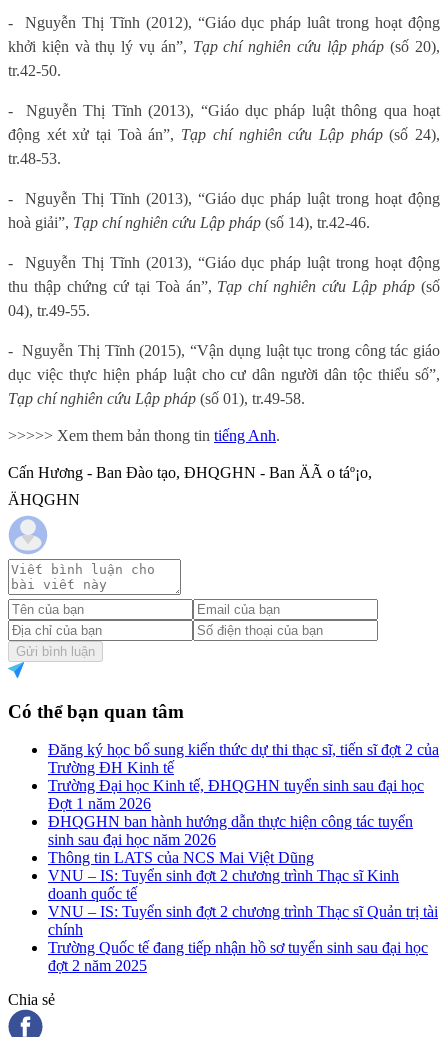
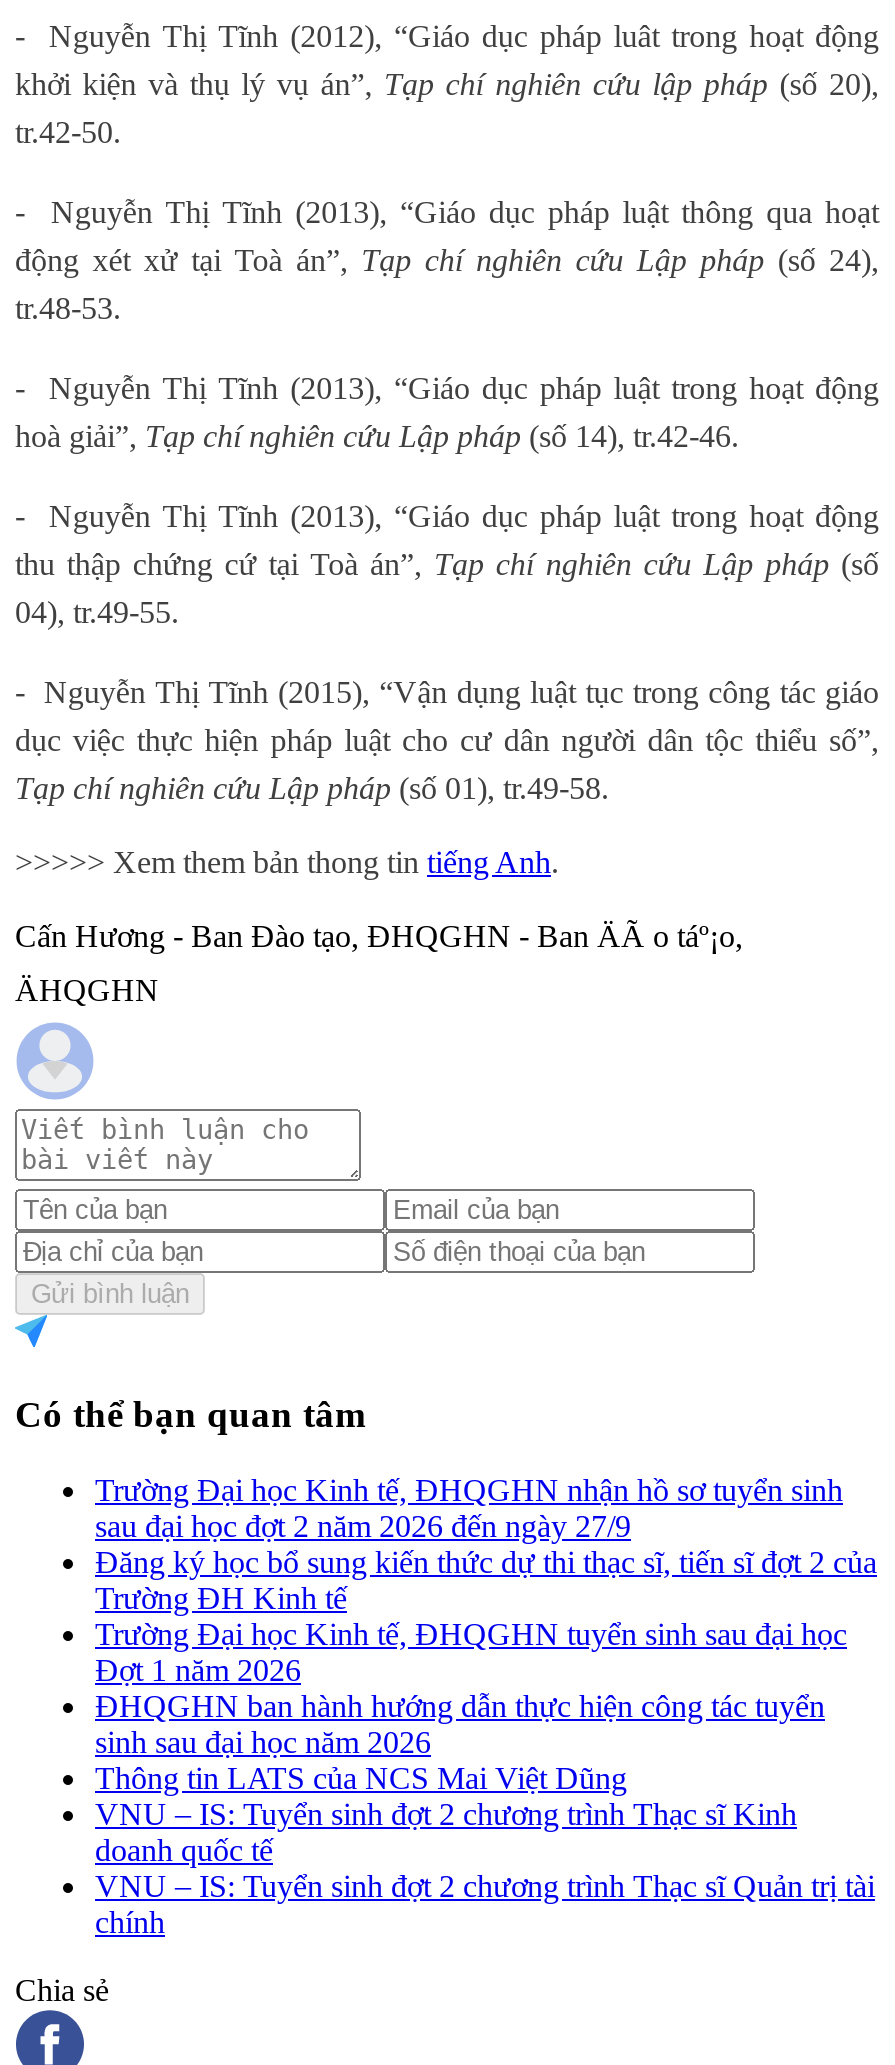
+ Trường Đại học Kinh tế, ĐHQGHN nhận hồ sơ tuyển sinh
+ sau đại học đợt 2 năm 2026 đến ngày 27/9

moved down: Đăng ký học bổ sung kiến thức dự thi thạc sĩ, tiến sĩ đợt 2 của | Trường ĐH Kinh tế | Trường Đại học Kinh tế, ĐHQGHN tuyển sinh sau đại học | ... | VNU – IS: Tuyển sinh đợt 2 chương trình Thạc sĩ Quản trị tài | chính

- Trường Quốc tế đang tiếp nhận hồ sơ tuyển sinh sau đại học
- đợt 2 năm 2025
